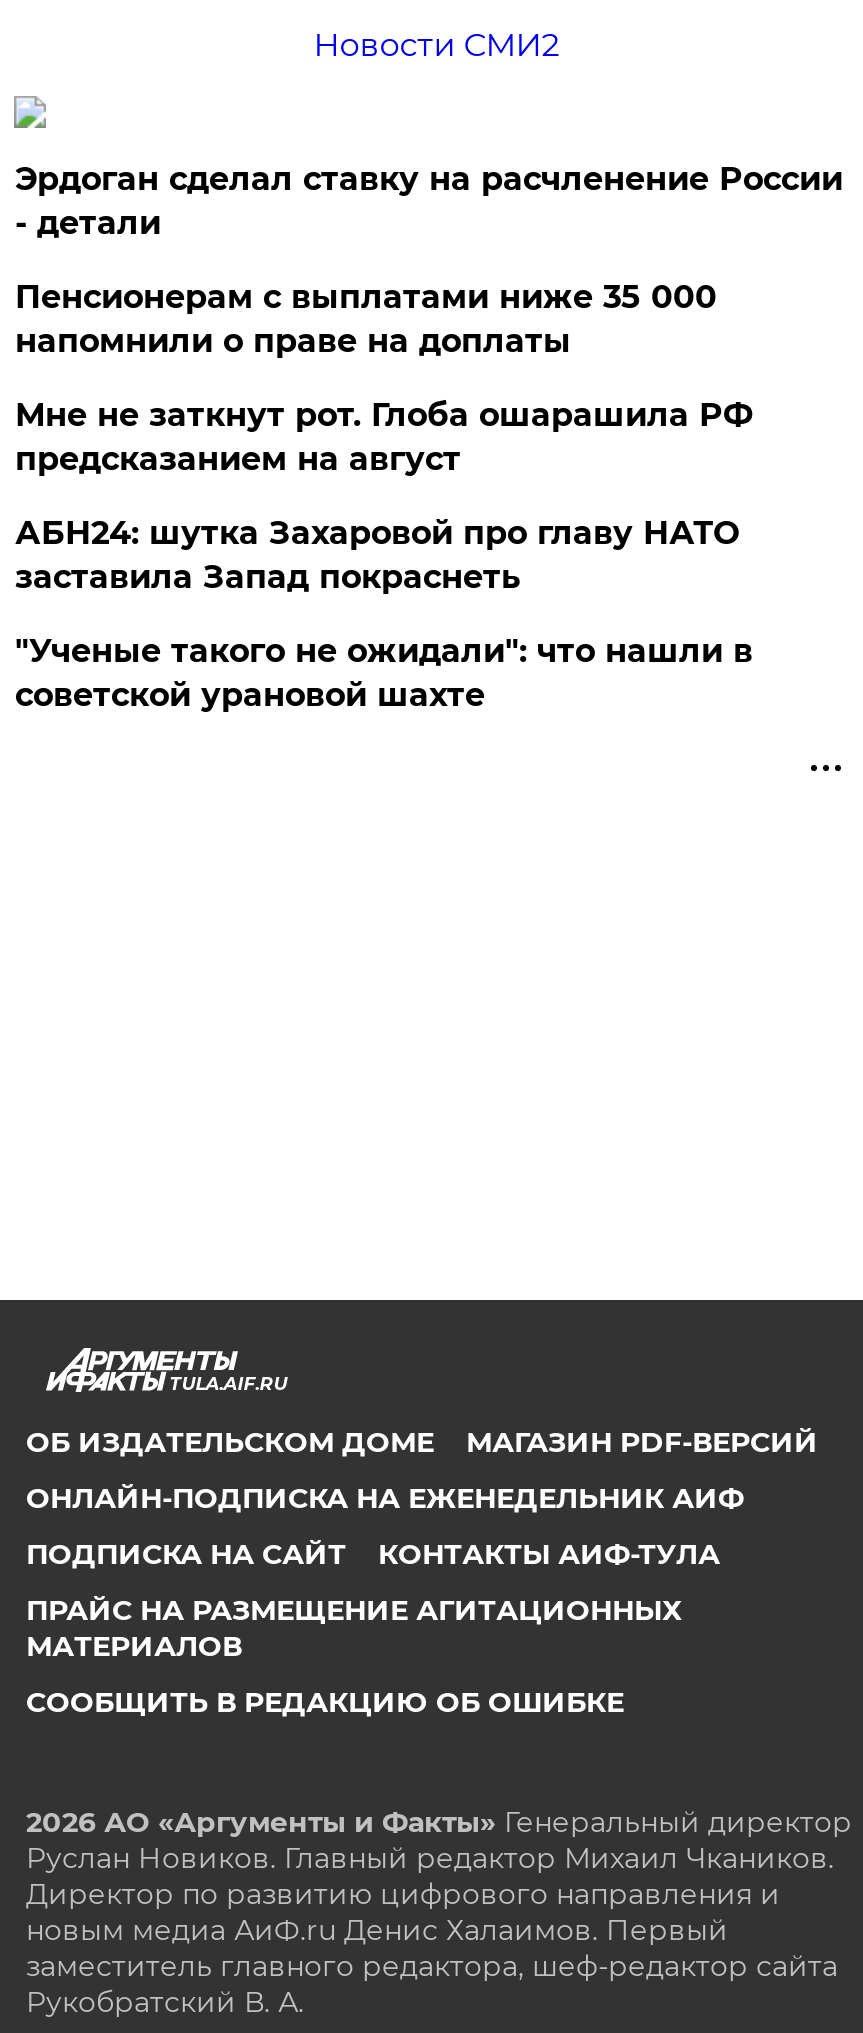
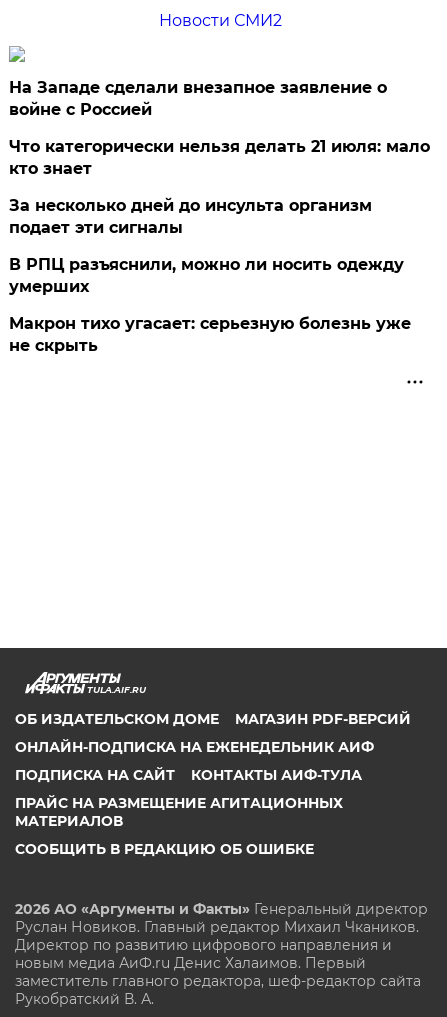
- Эрдоган сделал ставку на расчленение России
- - детали
+ На Западе сделали внезапное заявление о
+ войне с Россией

- Пенсионерам с выплатами ниже 35 000
- напомнили о праве на доплаты
+ Что категорически нельзя делать 21 июля: мало
+ кто знает

- Мне не заткнут рот. Глоба ошарашила РФ
- предсказанием на август
+ За несколько дней до инсульта организм
+ подает эти сигналы

- АБН24: шутка Захаровой про главу НАТО
- заставила Запад покраснеть
+ В РПЦ разъяснили, можно ли носить одежду
+ умерших

- "Ученые такого не ожидали": что нашли в
- советской урановой шахте
+ Макрон тихо угасает: серьезную болезнь уже
+ не скрыть
